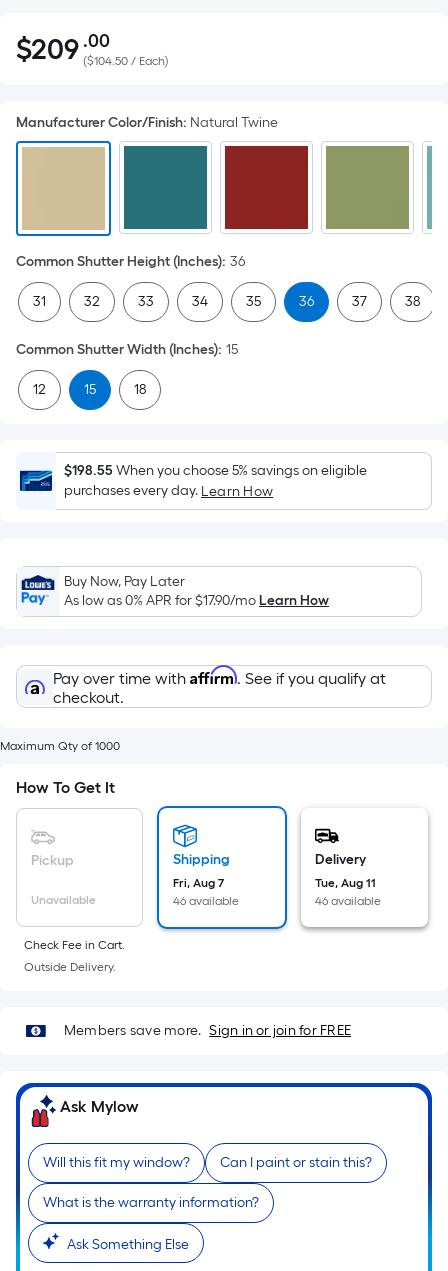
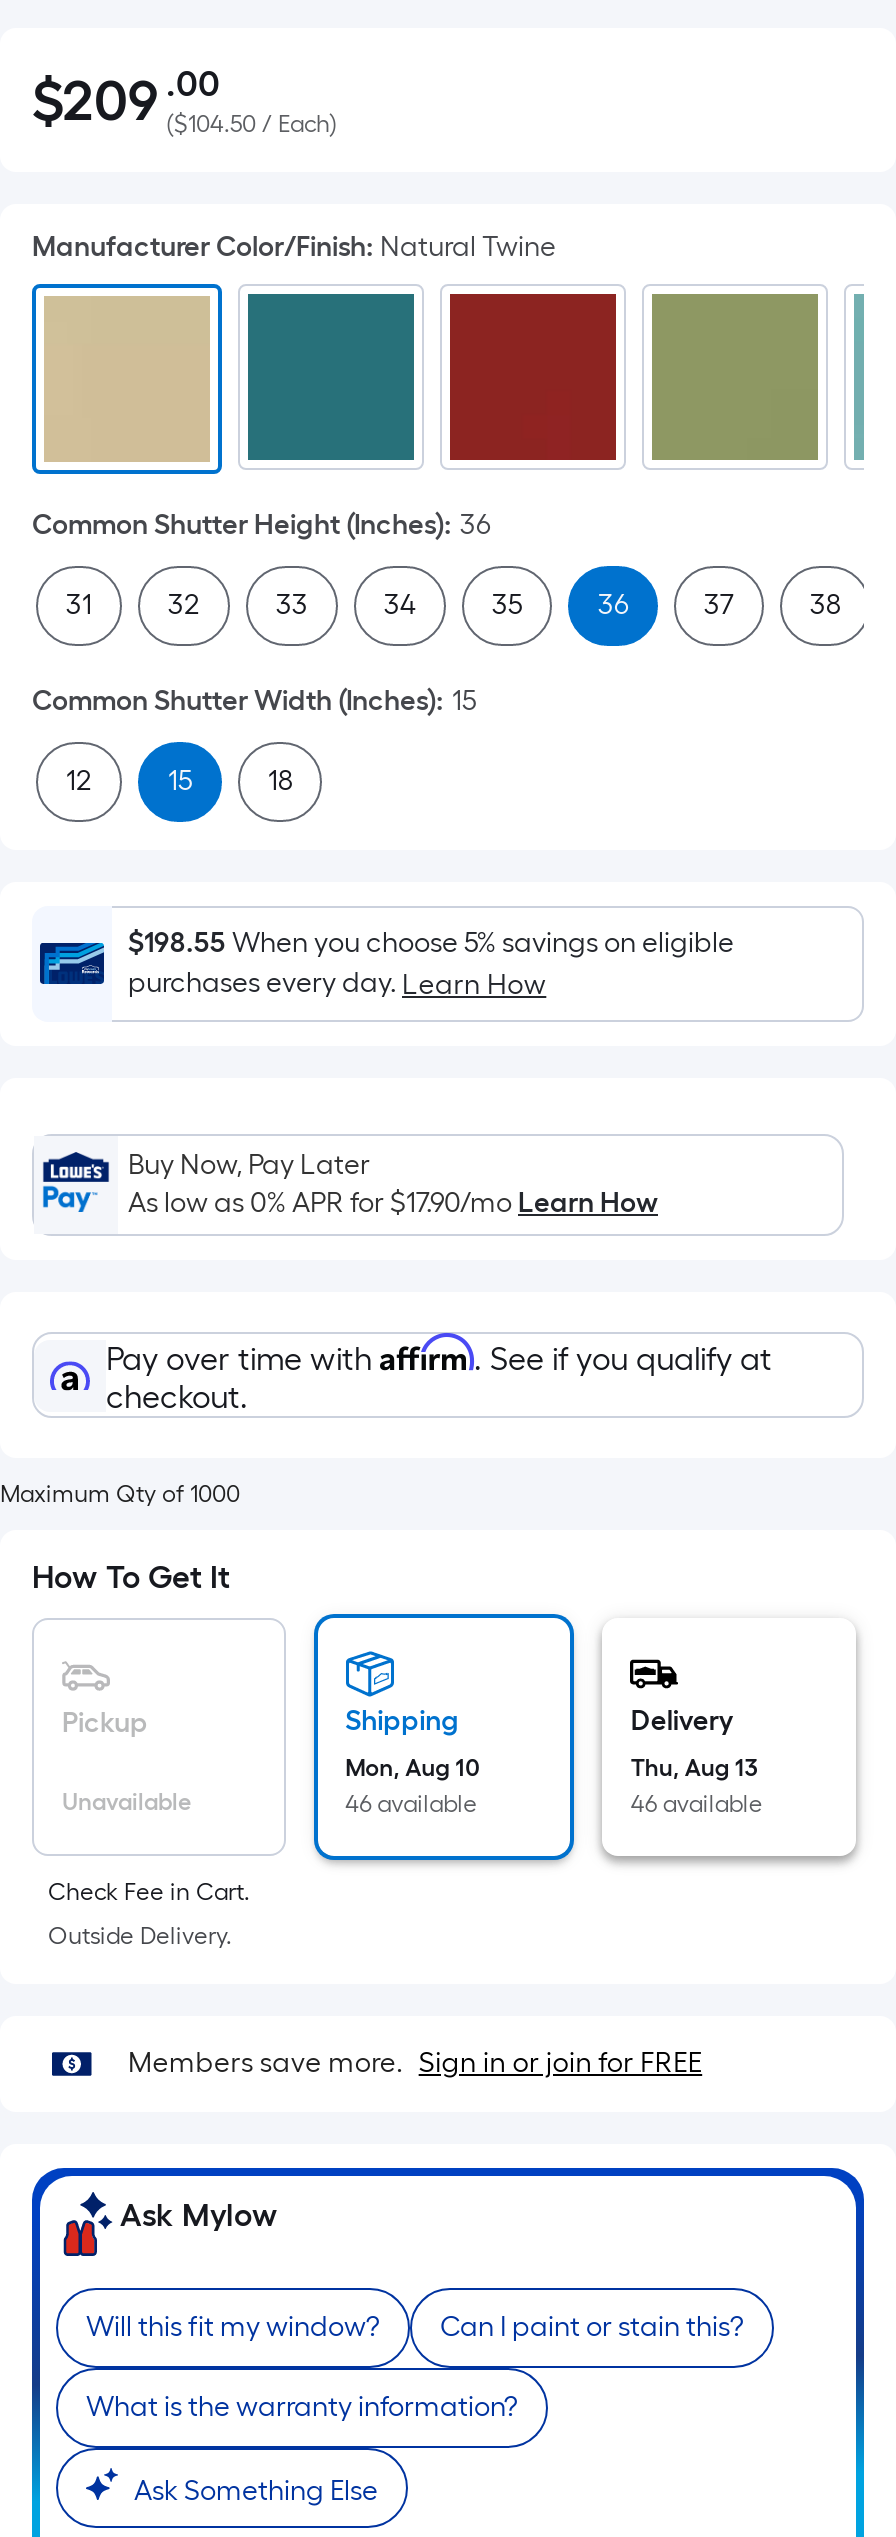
- Fri, Aug 7
+ Mon, Aug 10

- Tue, Aug 11
+ Thu, Aug 13
